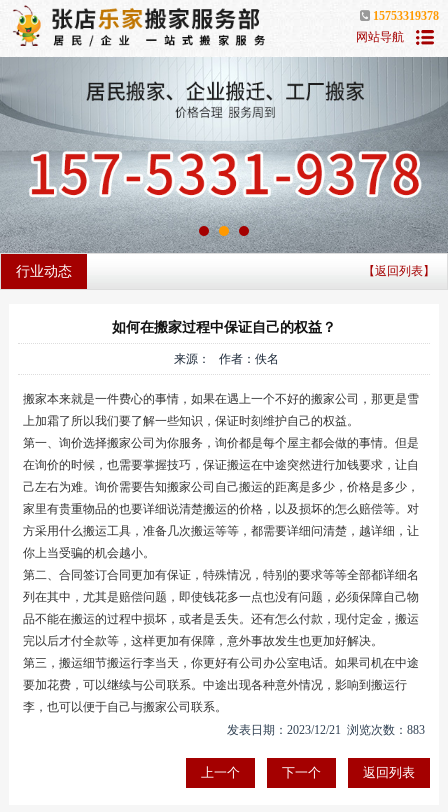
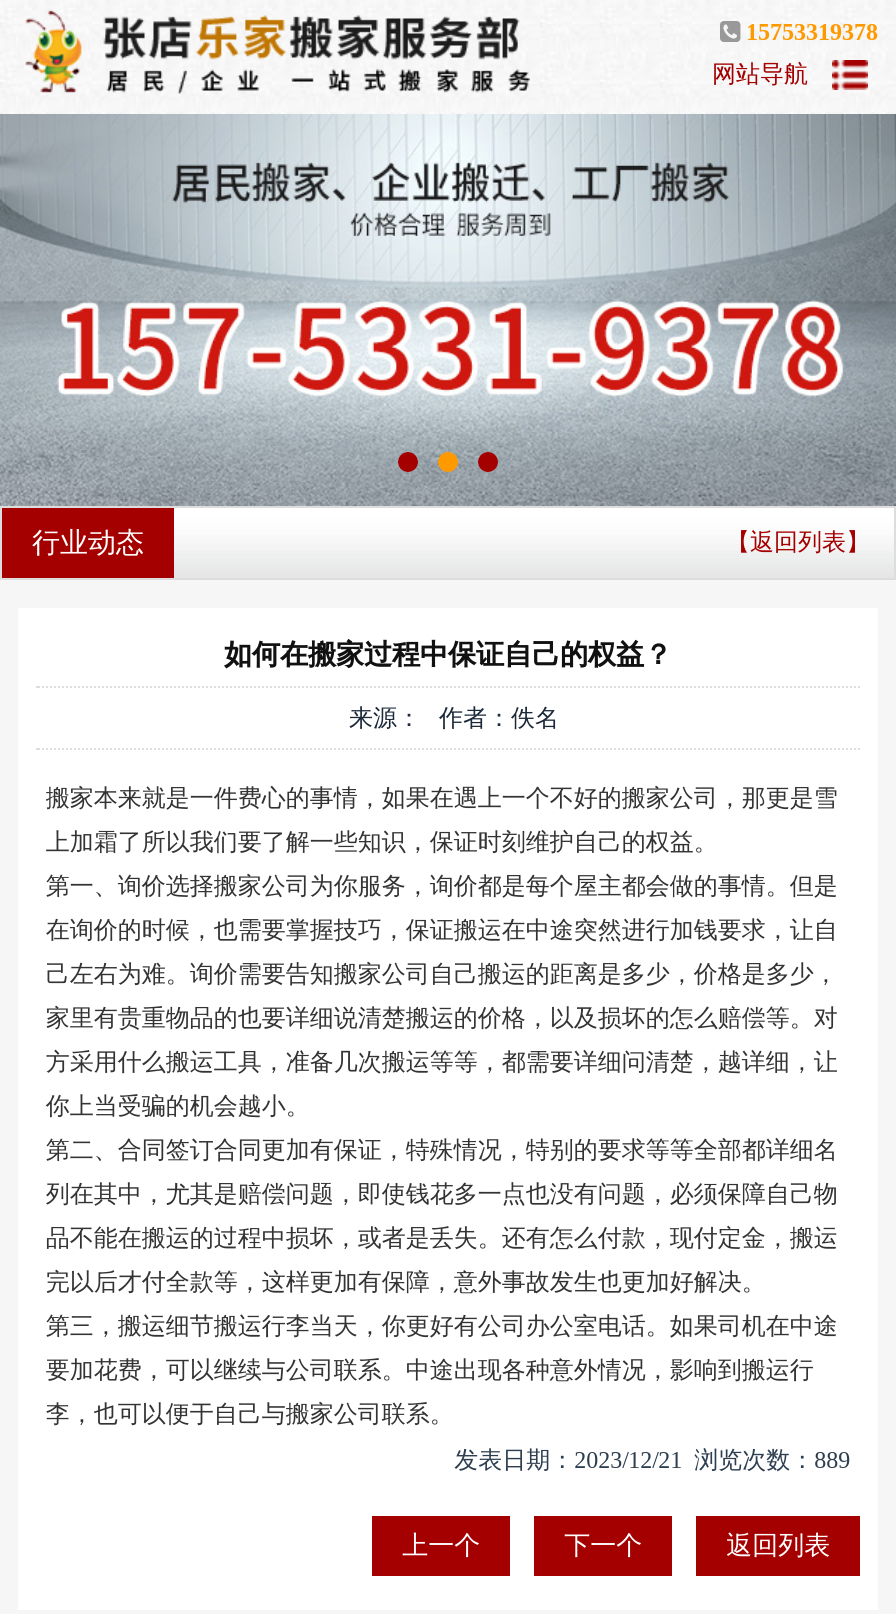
- 发表日期：2023/12/21 浏览次数：883
+ 发表日期：2023/12/21 浏览次数：889
